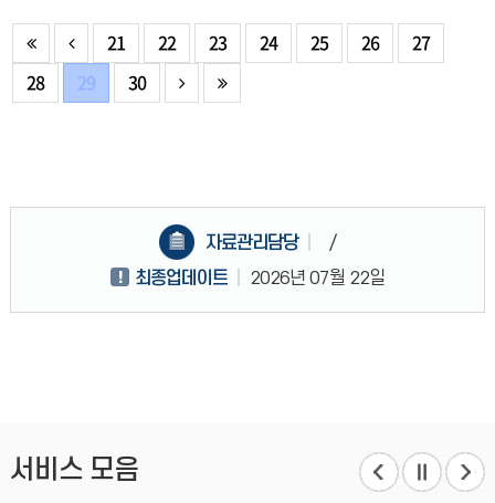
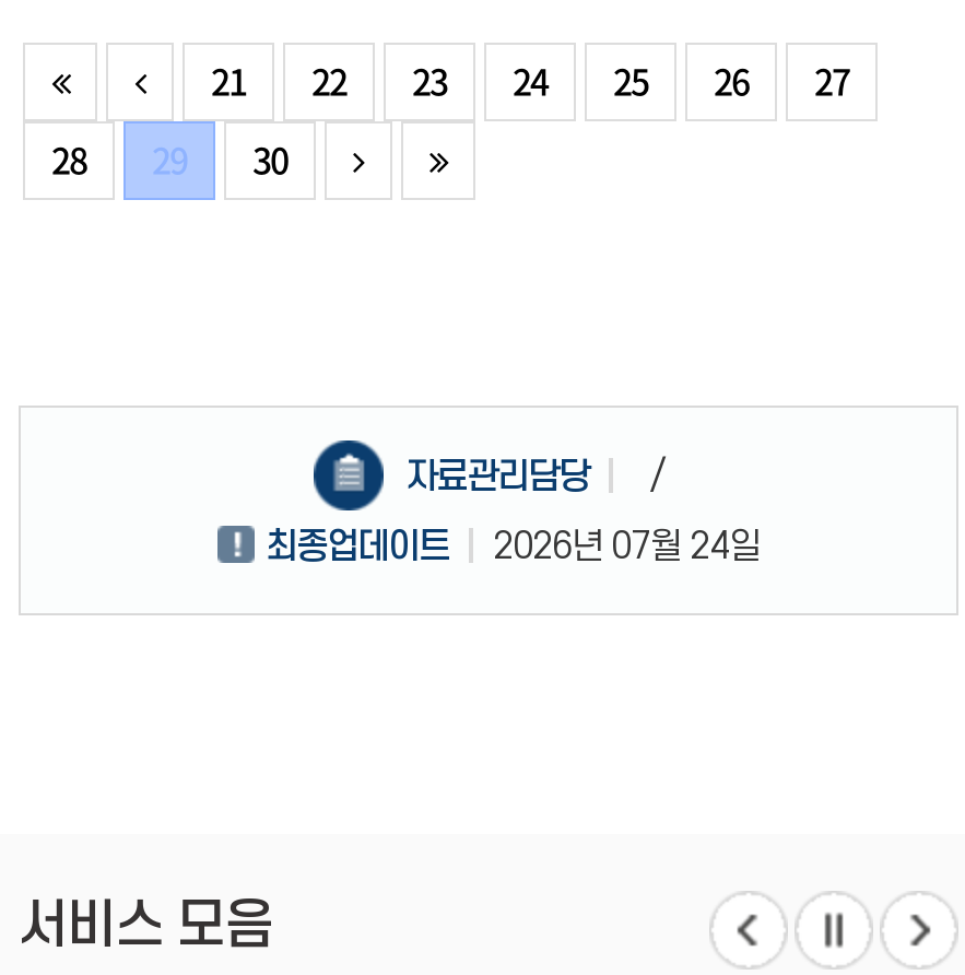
- 최종업데이트 2026년 07월 22일
+ 최종업데이트 2026년 07월 24일
